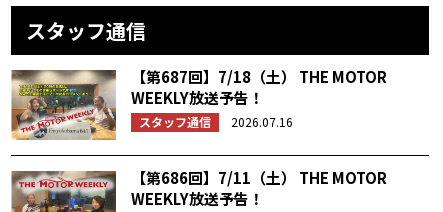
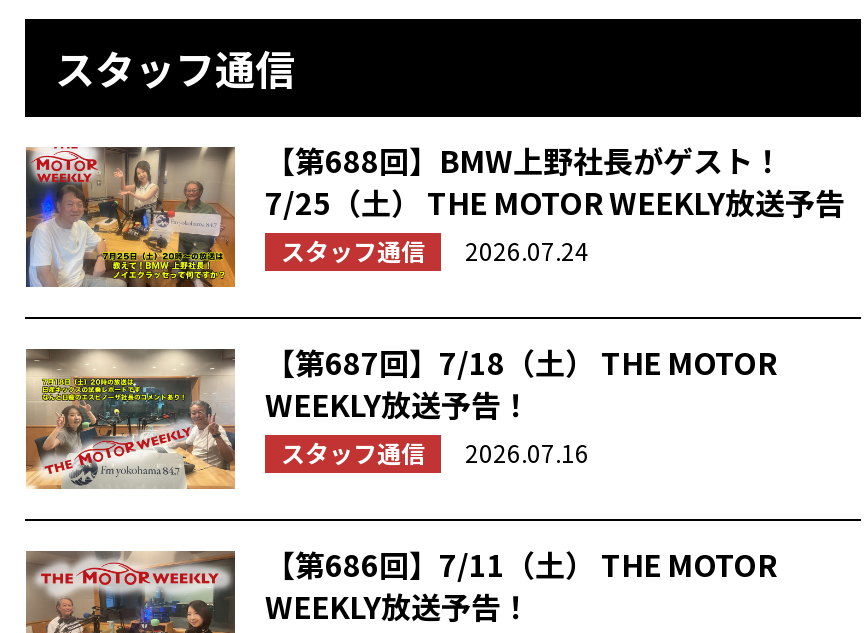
+ [image]
+ 【第688回】BMW上野社長がゲスト！
+ 7/25（土） THE MOTOR WEEKLY放送予告
+ スタッフ通信
+ 2026.07.24
